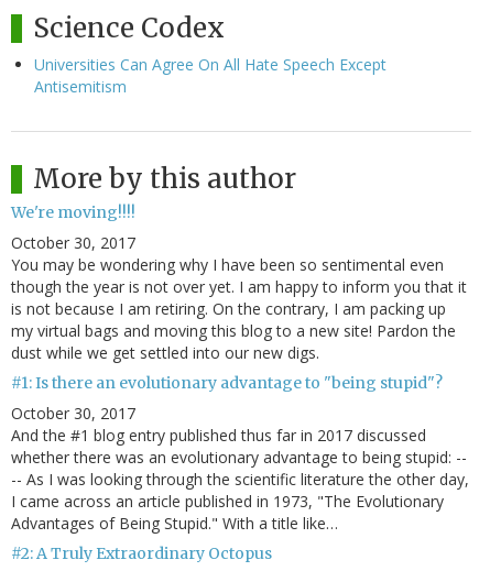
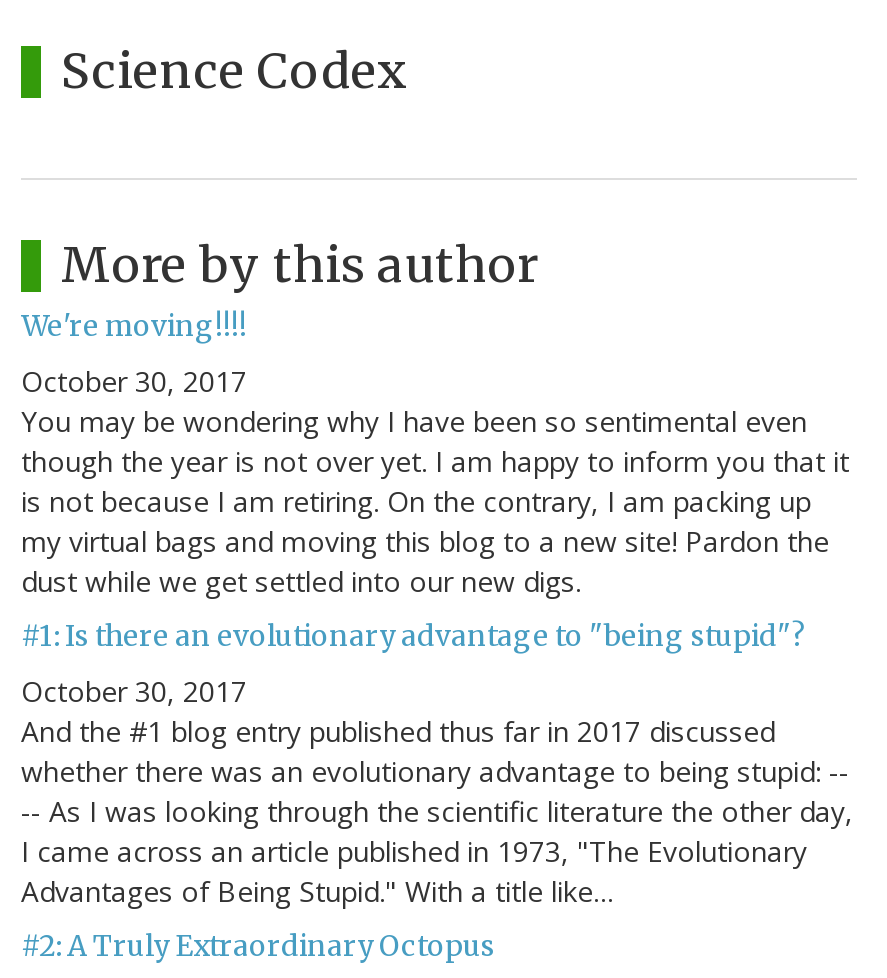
- Universities Can Agree On All Hate Speech Except
- Antisemitism
